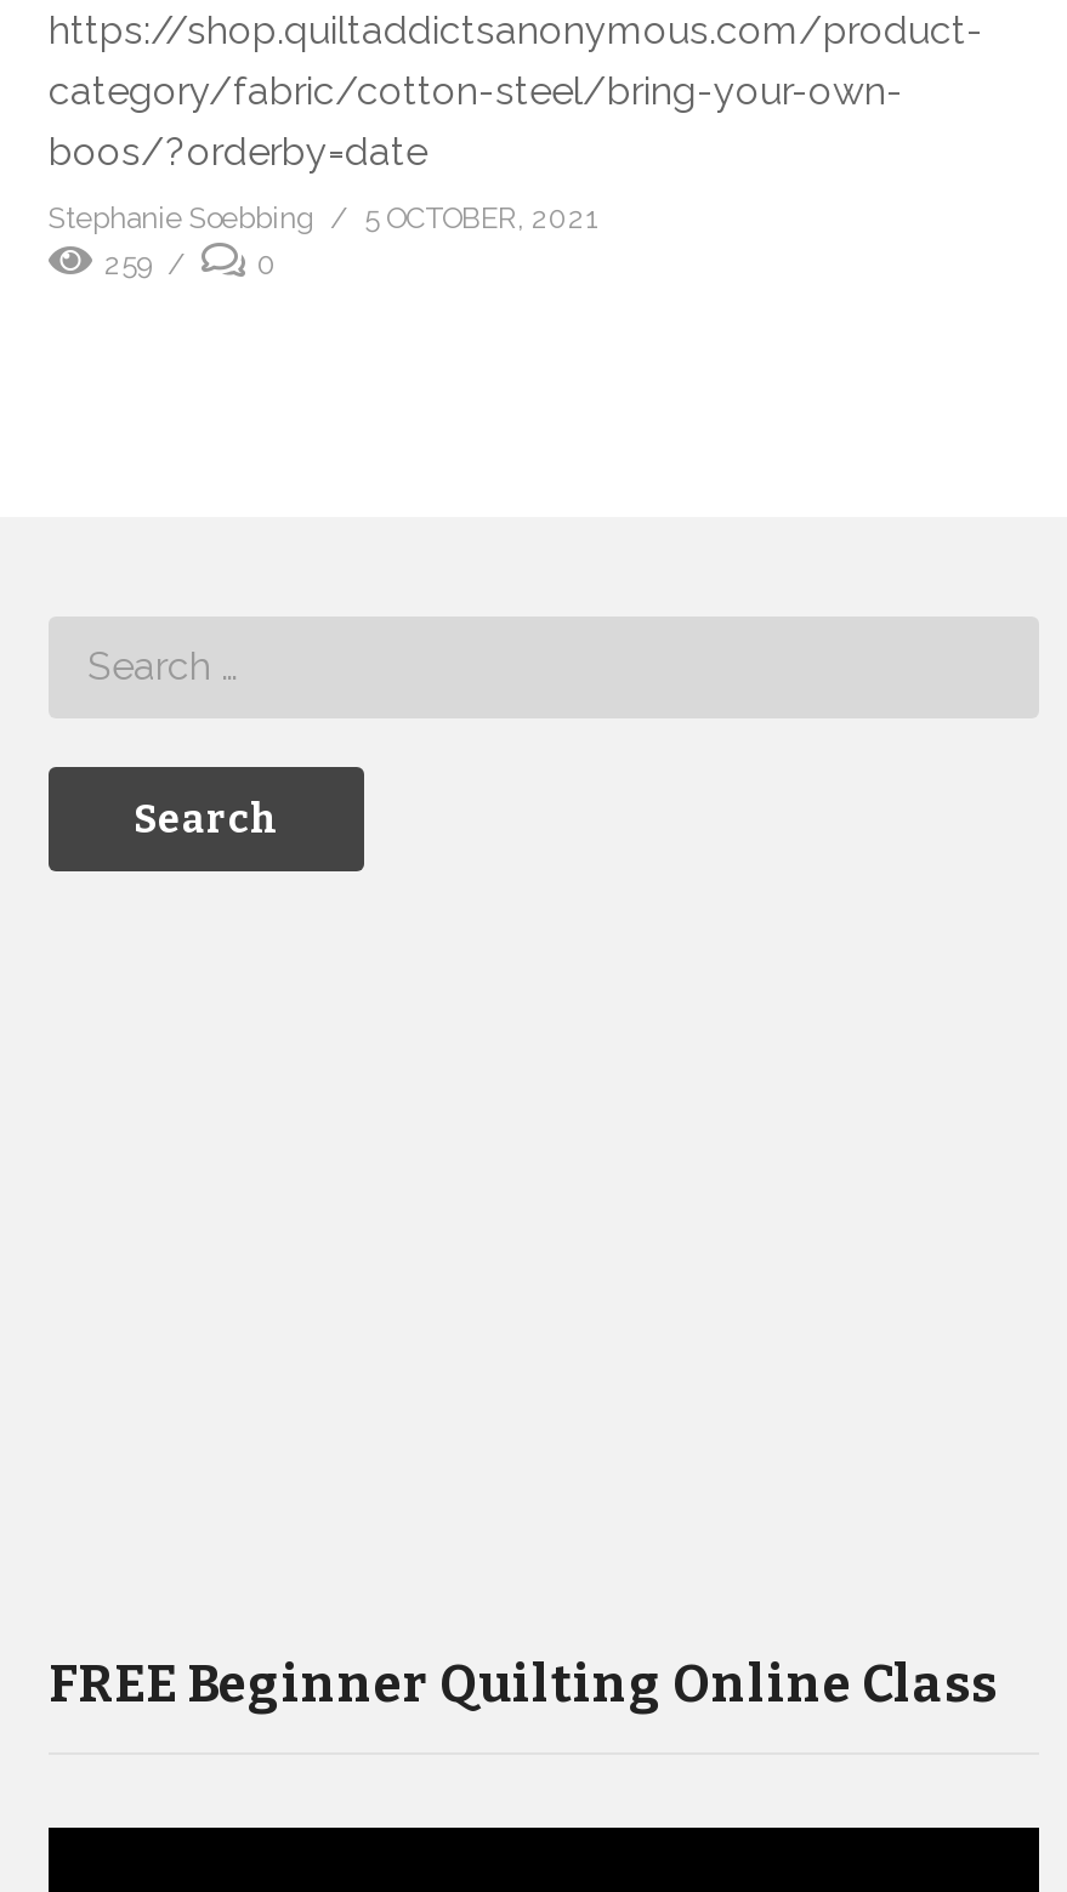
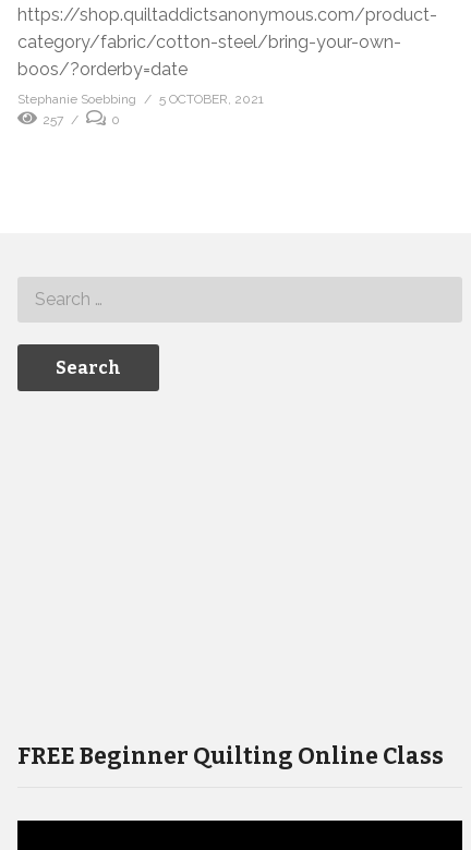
- 259
+ 257
